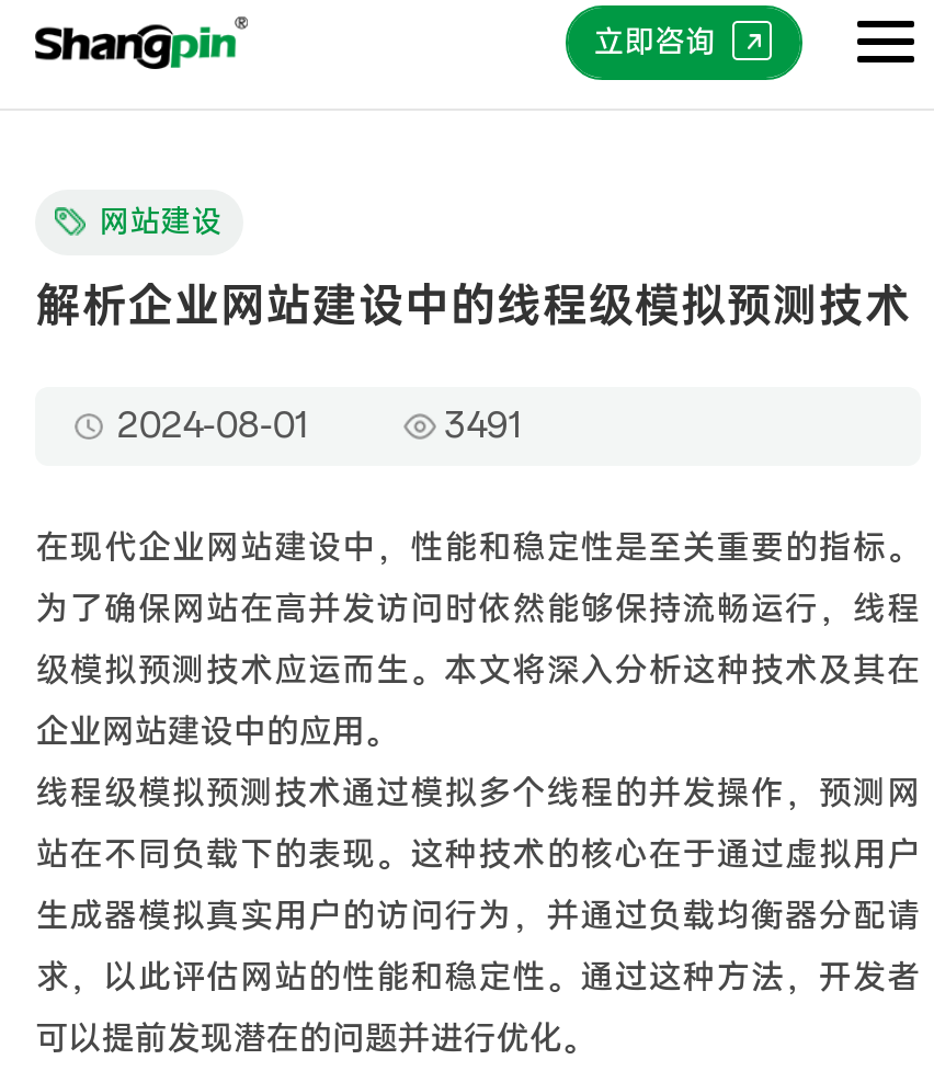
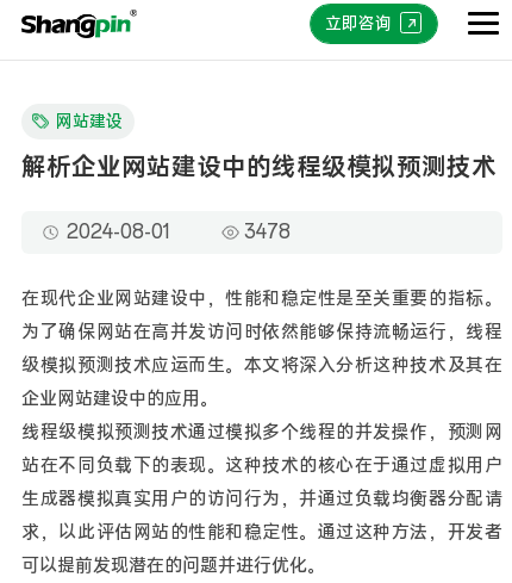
- 3491
+ 3478
